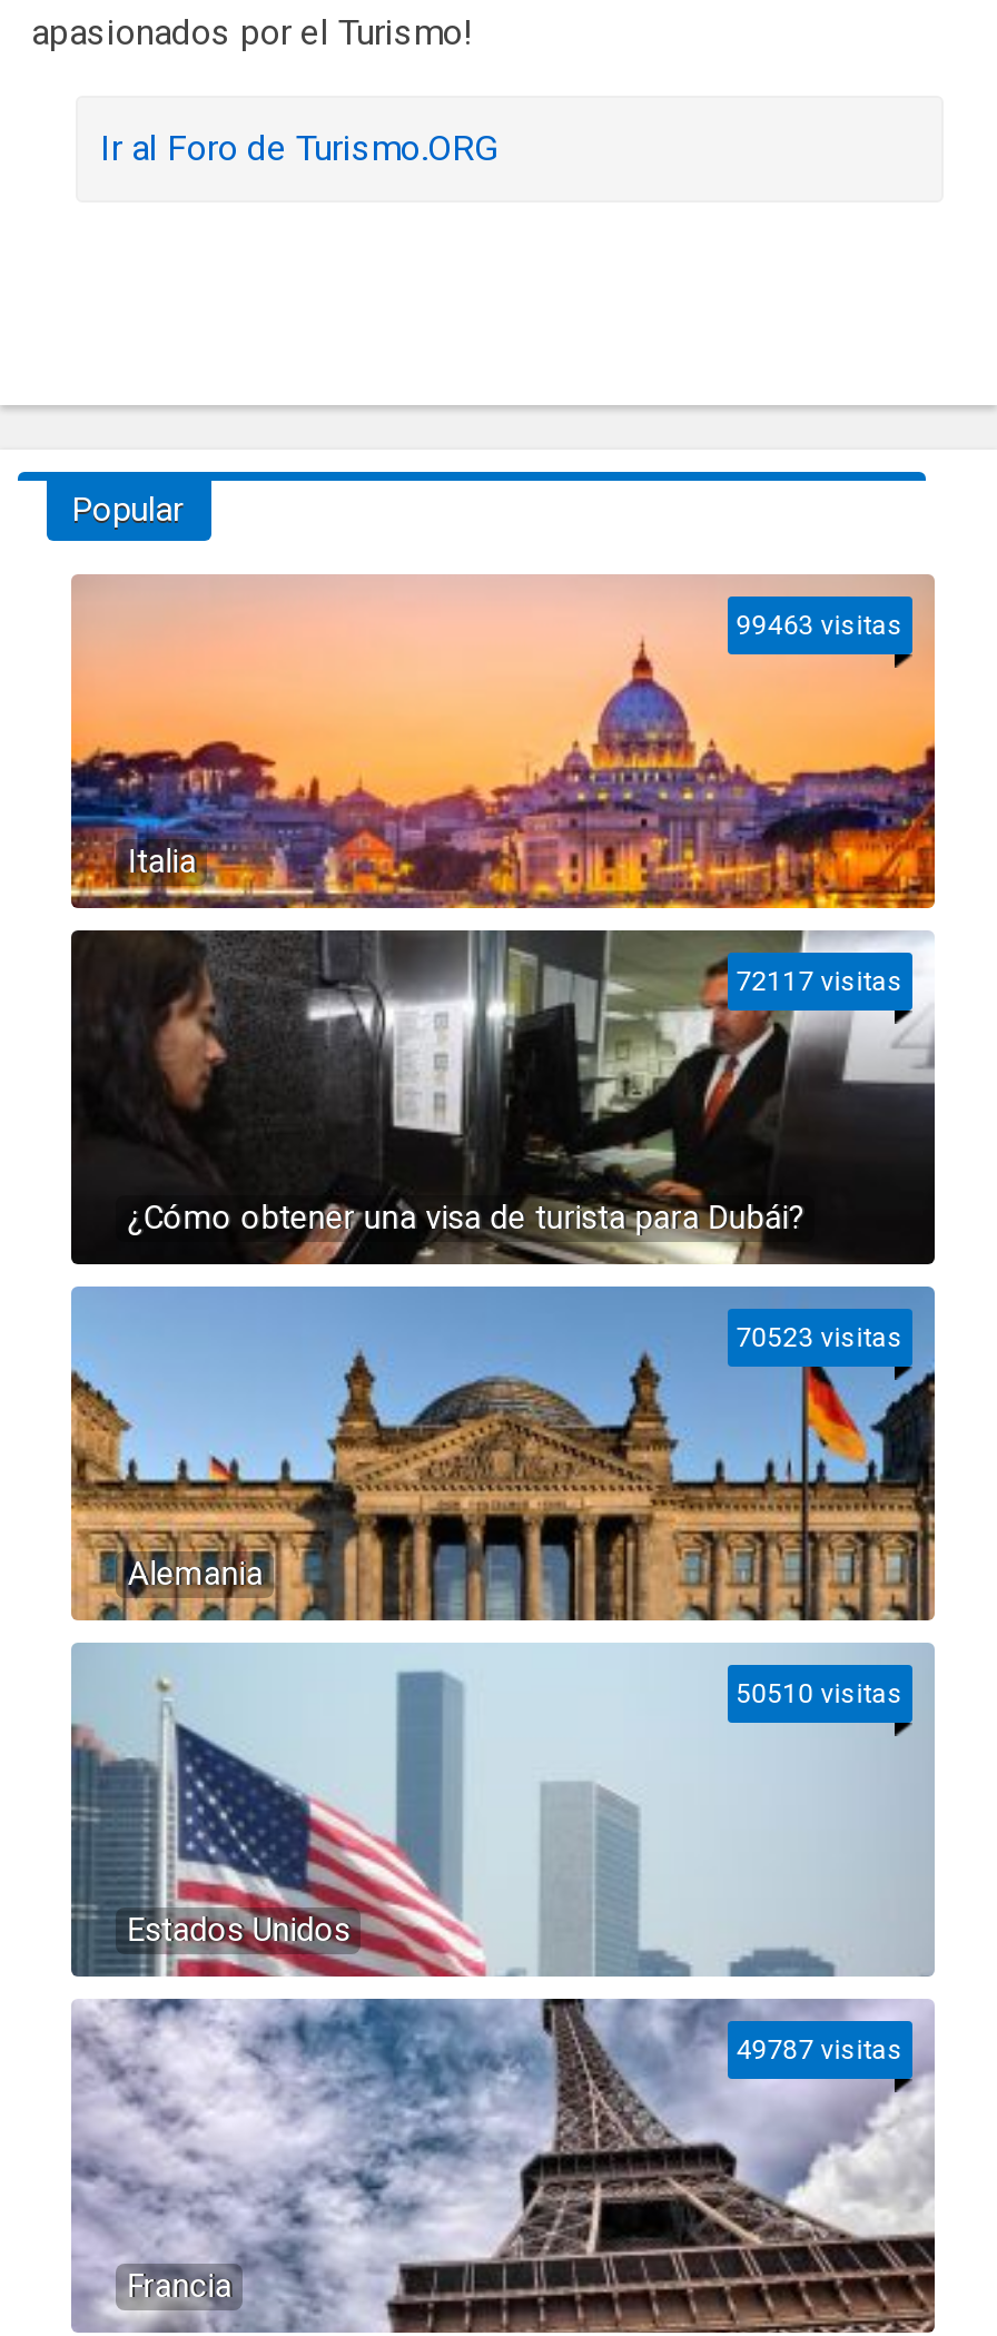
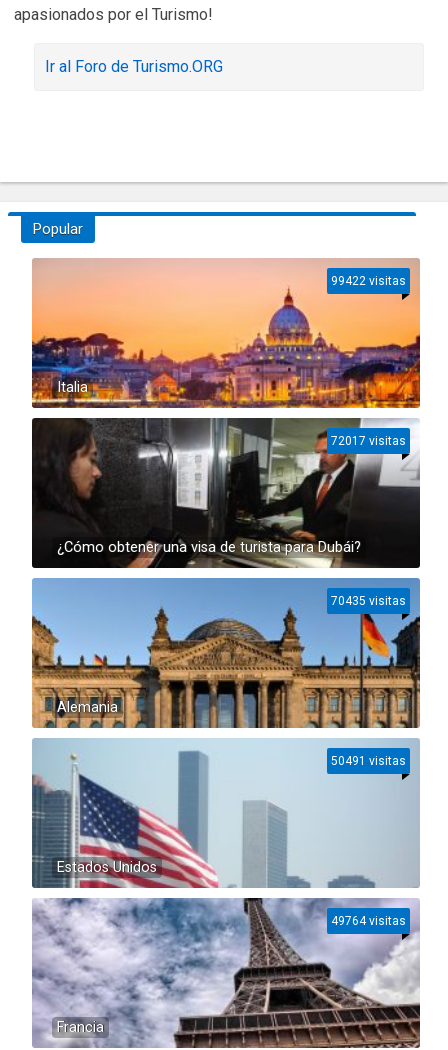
- 99463 visitas
+ 99422 visitas

- 72117 visitas
+ 72017 visitas

- 70523 visitas
+ 70435 visitas

- 50510 visitas
+ 50491 visitas

- 49787 visitas
+ 49764 visitas
